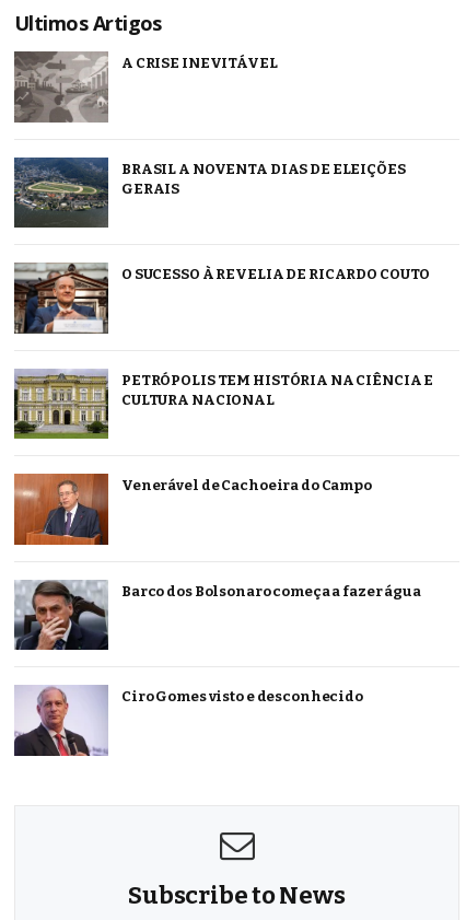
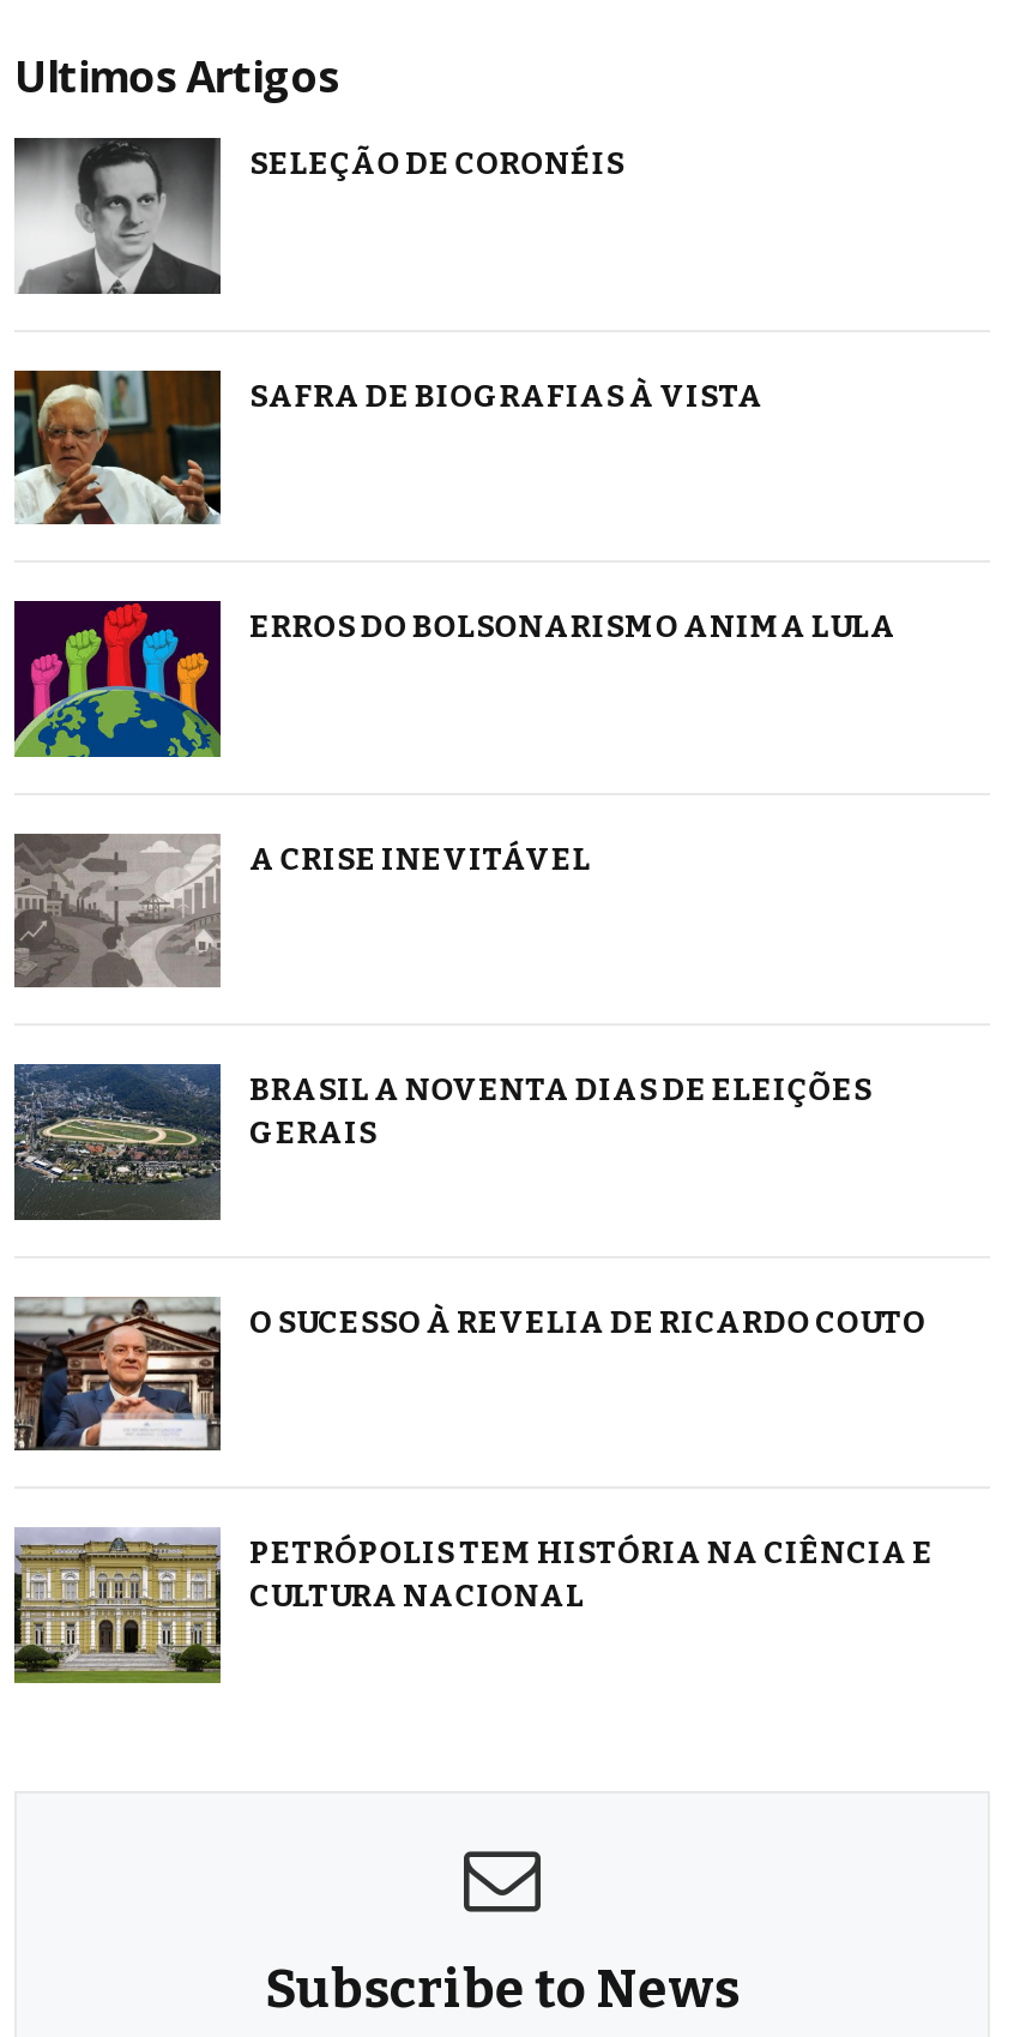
+ [image]
+ SAFRA DE BIOGRAFIAS À VISTA

+ [image]
+ ERROS DO BOLSONARISMO ANIMA LULA

+ [image]
+ SELEÇÃO DE CORONÉIS

moved down: [image] | A CRISE INEVITÁVEL | BRASIL A NOVENTA DIAS DE ELEIÇÕES | GERAIS | O SUCESSO À REVELIA DE RICARDO COUTO | PETRÓPOLIS TEM HISTÓRIA NA CIÊNCIA E | CULTURA NACIONAL

- [image]
- Venerável de Cachoeira do Campo

- [image]
- Barco dos Bolsonaro começa a fazer água

- [image]
- Ciro Gomes visto e desconhecido
